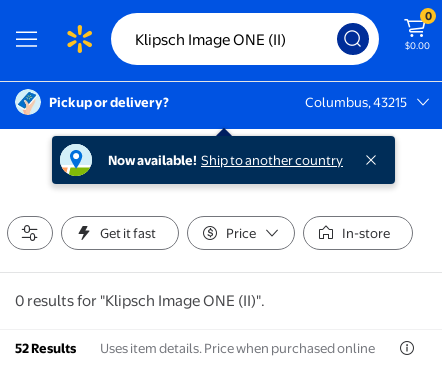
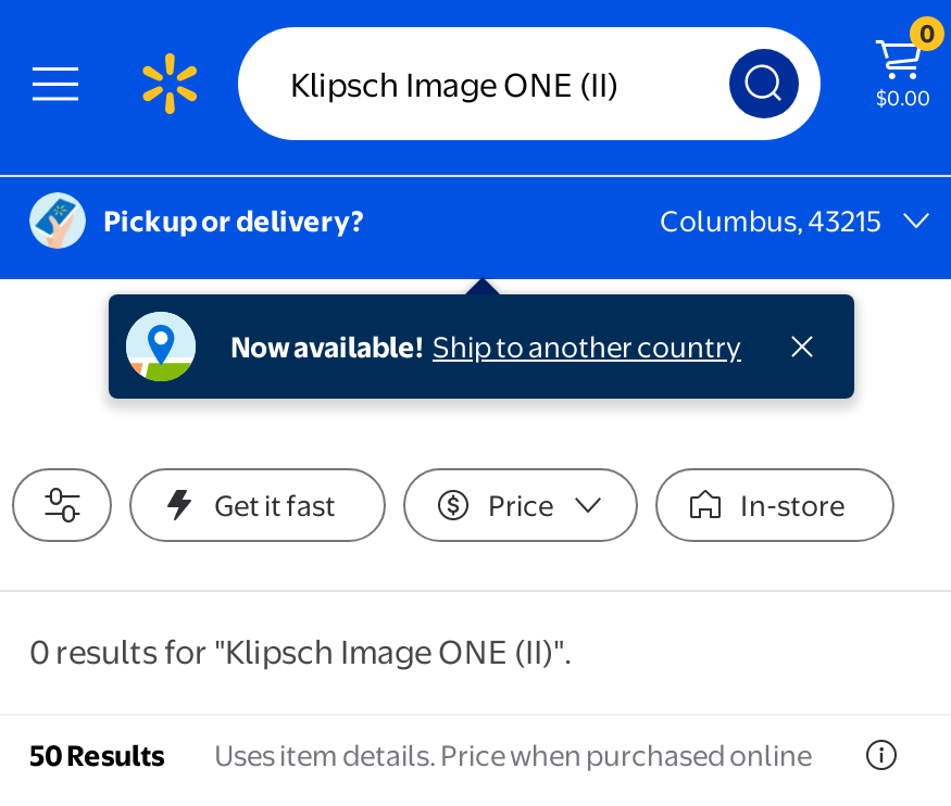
- 52 Results Uses item details. Price when purchased online
+ 50 Results Uses item details. Price when purchased online
